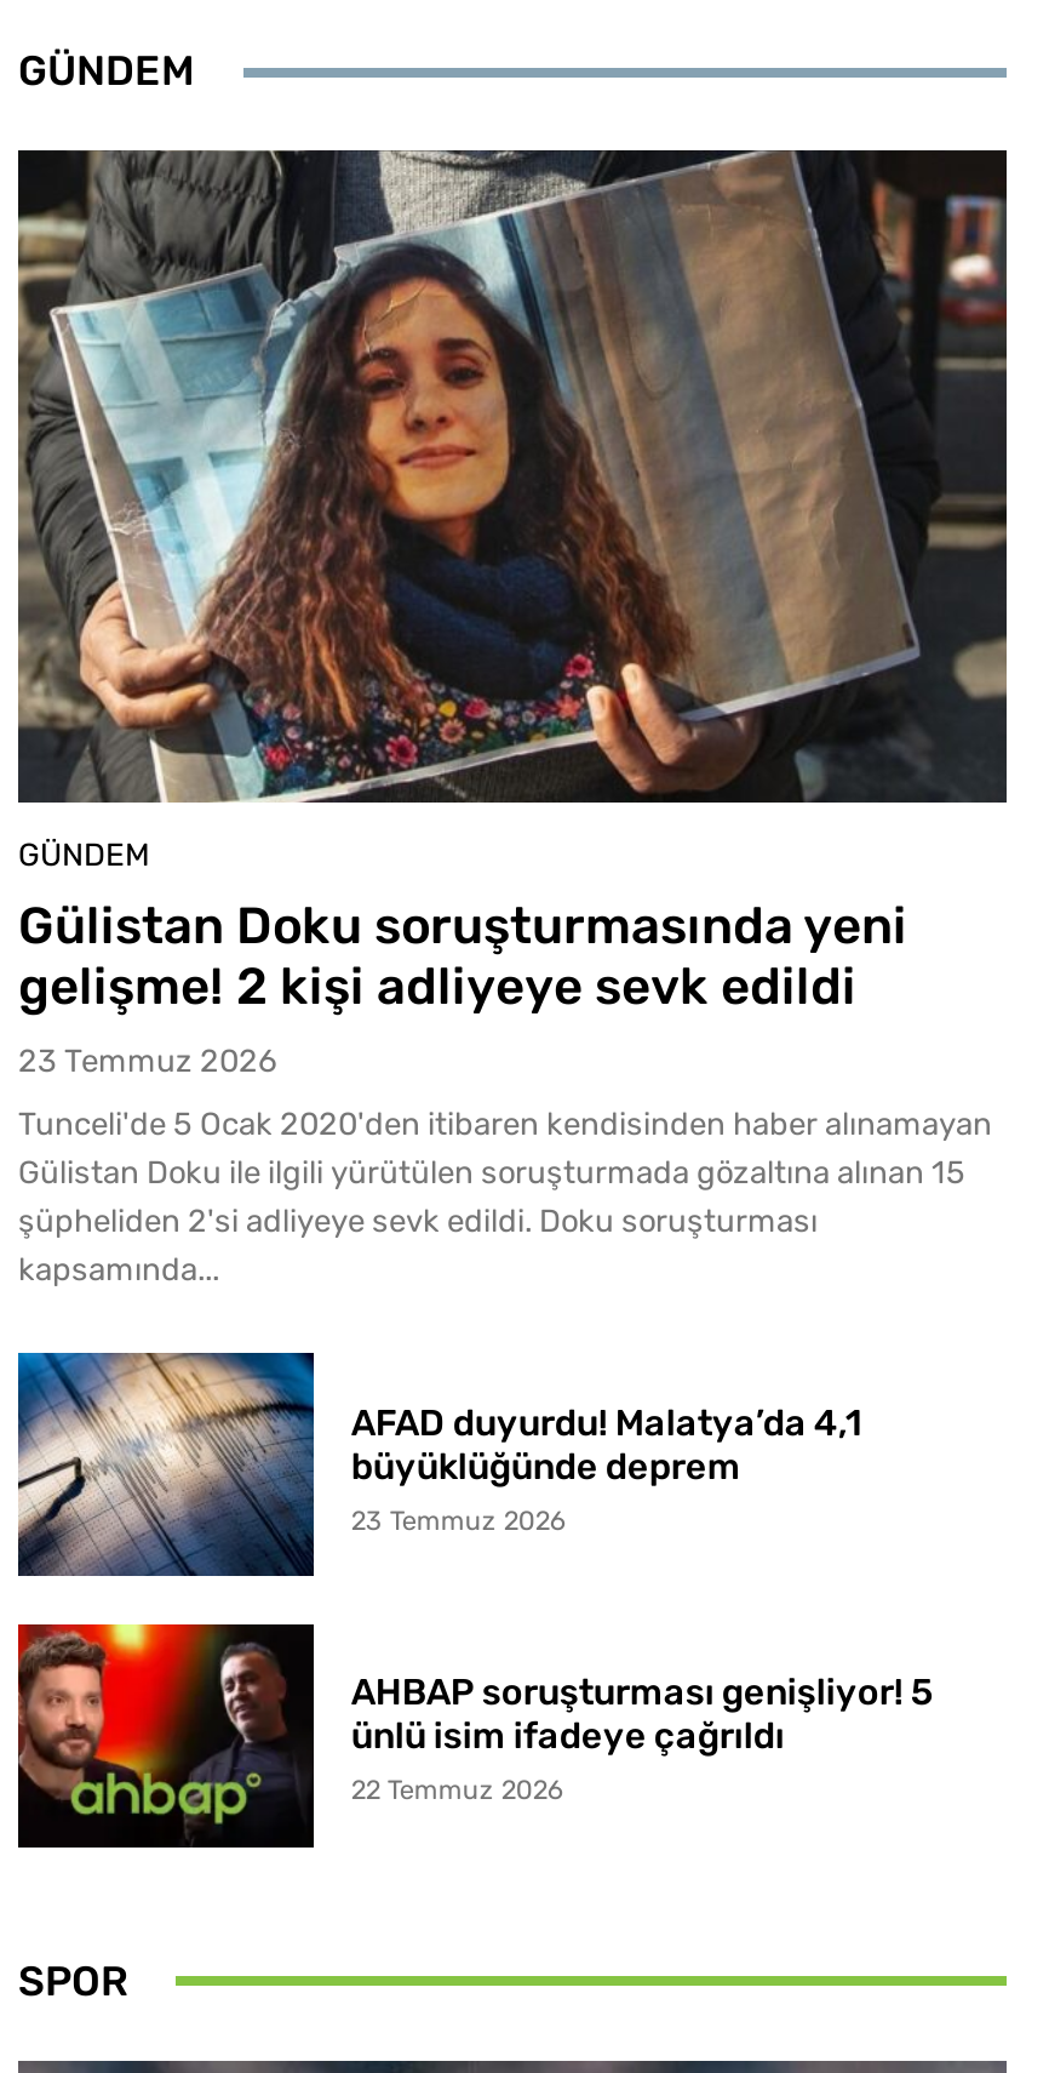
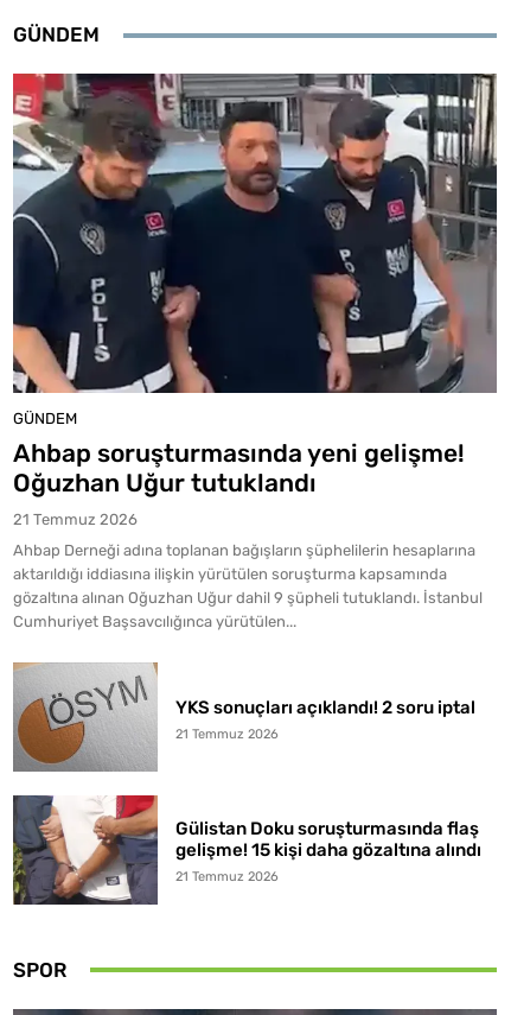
- [image]
- Gülistan Doku soruşturmasında yeni
- gelişme! 2 kişi adliyeye sevk edildi
- 23 Temmuz 2026
+ [image]
+ Ahbap soruşturmasında yeni gelişme!
+ Oğuzhan Uğur tutuklandı
+ 21 Temmuz 2026

- Tunceli'de 5 Ocak 2020'den itibaren kendisinden haber alınamayan
- Gülistan Doku ile ilgili yürütülen soruşturmada gözaltına alınan 15
- şüpheliden 2'si adliyeye sevk edildi. Doku soruşturması
- kapsamında...
+ Ahbap Derneği adına toplanan bağışların şüphelilerin hesaplarına
+ aktarıldığı iddiasına ilişkin yürütülen soruşturma kapsamında
+ gözaltına alınan Oğuzhan Uğur dahil 9 şüpheli tutuklandı. İstanbul
+ Cumhuriyet Başsavcılığınca yürütülen...

- [image]
- AFAD duyurdu! Malatya’da 4,1
- büyüklüğünde deprem
- 23 Temmuz 2026
+ [image]
+ YKS sonuçları açıklandı! 2 soru iptal
+ 21 Temmuz 2026

- [image]
- AHBAP soruşturması genişliyor! 5
- ünlü isim ifadeye çağrıldı
- 22 Temmuz 2026
+ [image]
+ Gülistan Doku soruşturmasında flaş
+ gelişme! 15 kişi daha gözaltına alındı
+ 21 Temmuz 2026
